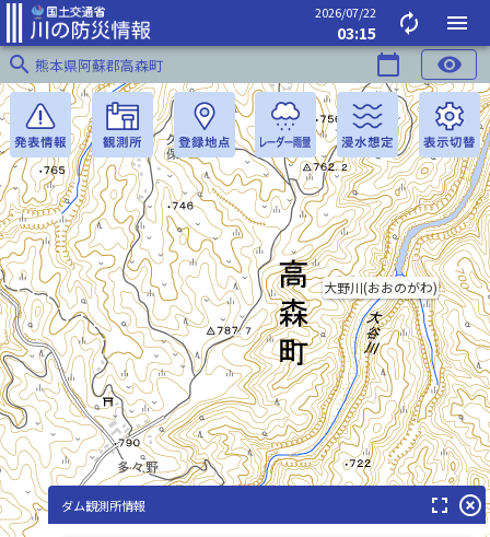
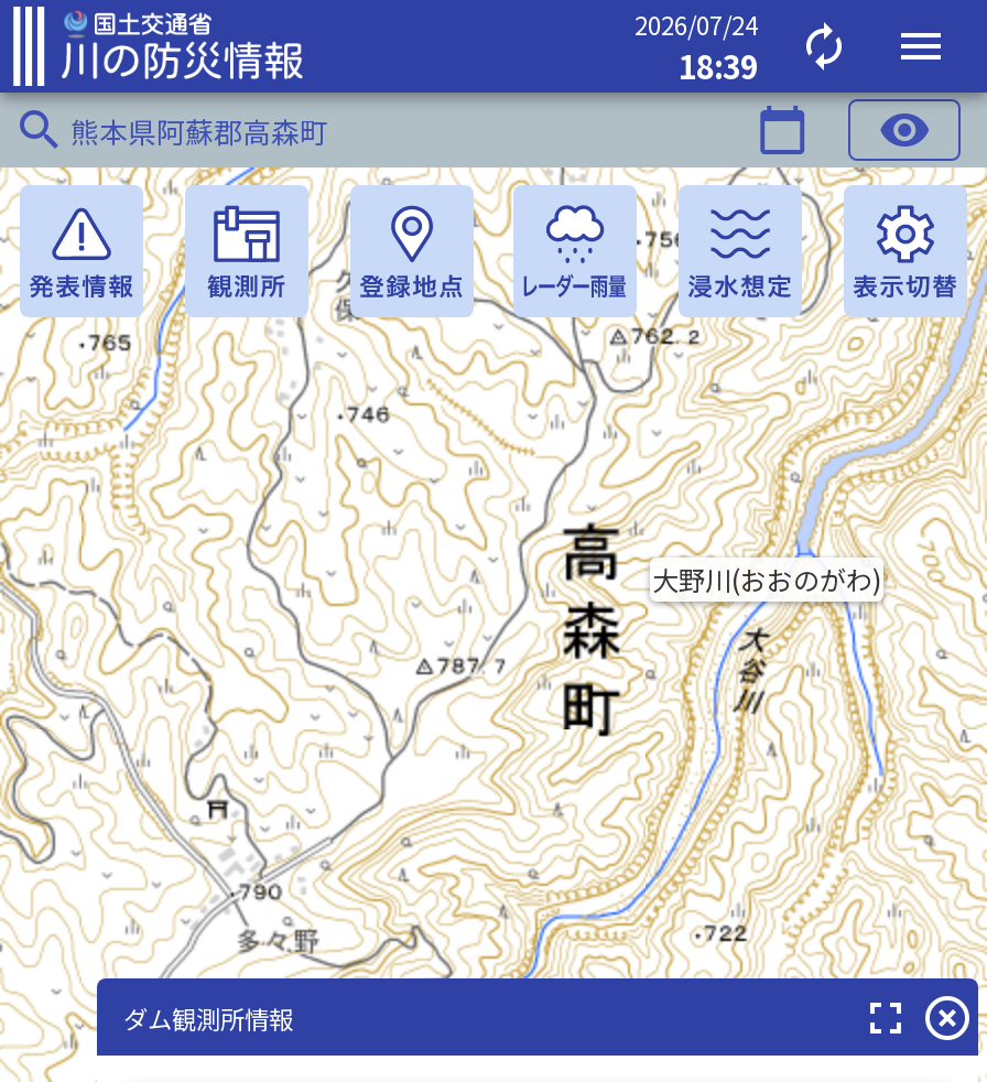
- 2026/07/22
+ 2026/07/24

- 03:15
+ 18:39
